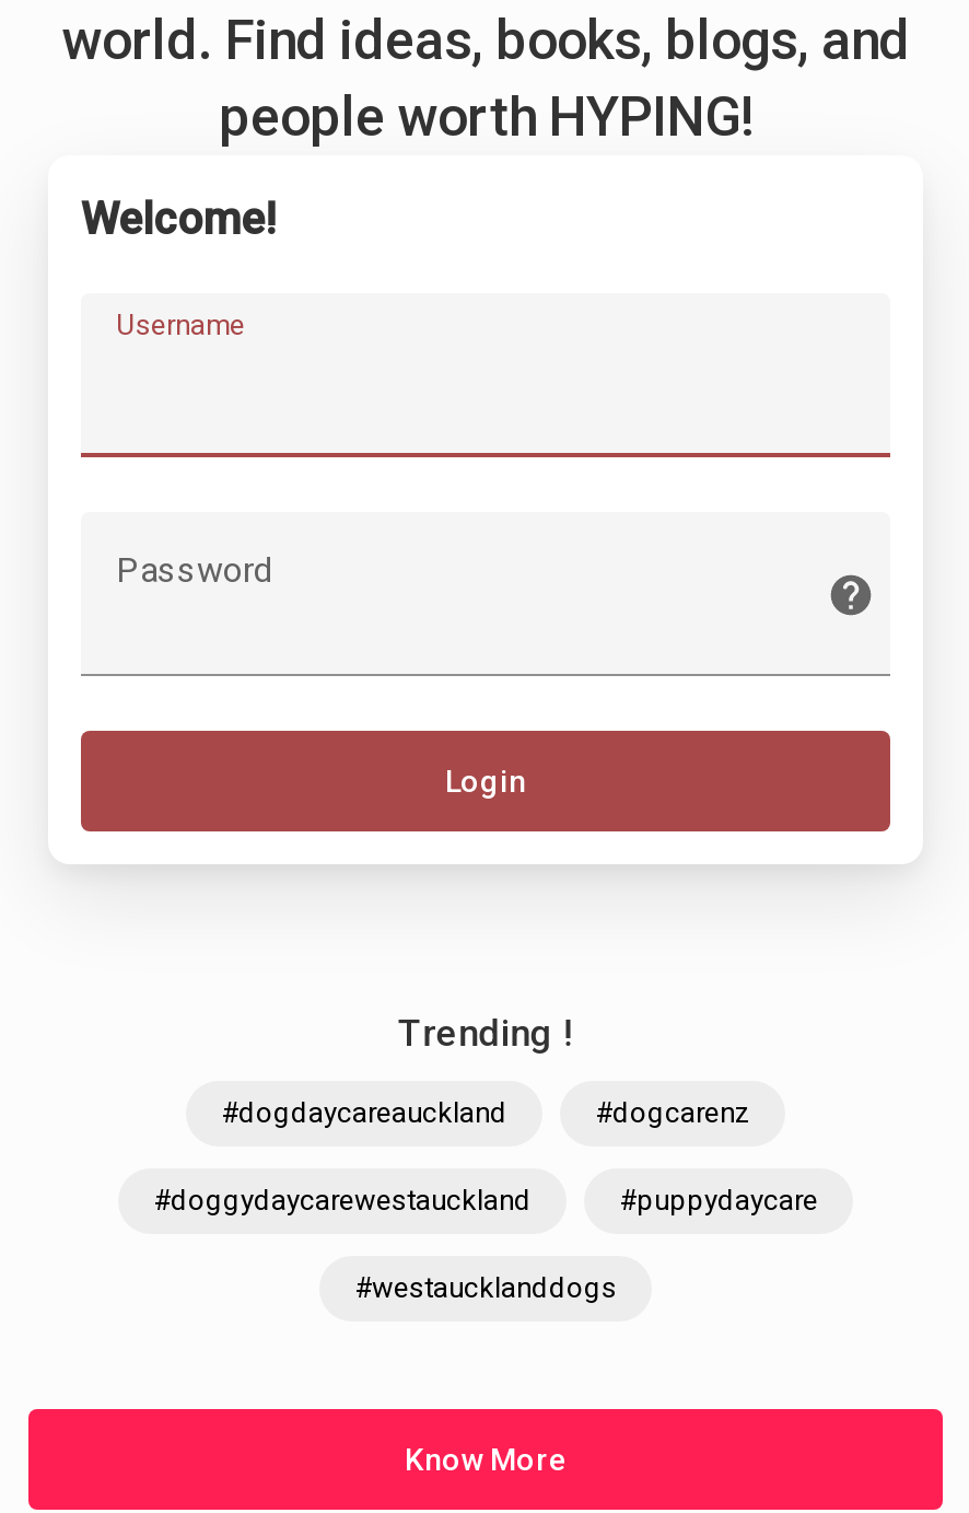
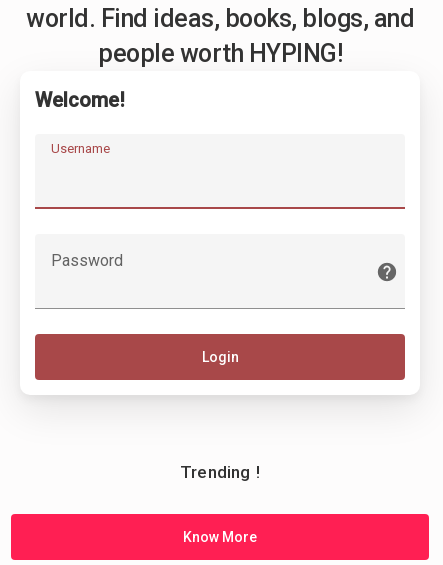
- #dogdaycareauckland
- #dogcarenz
- #doggydaycarewestauckland
- #puppydaycare
- #westaucklanddogs
